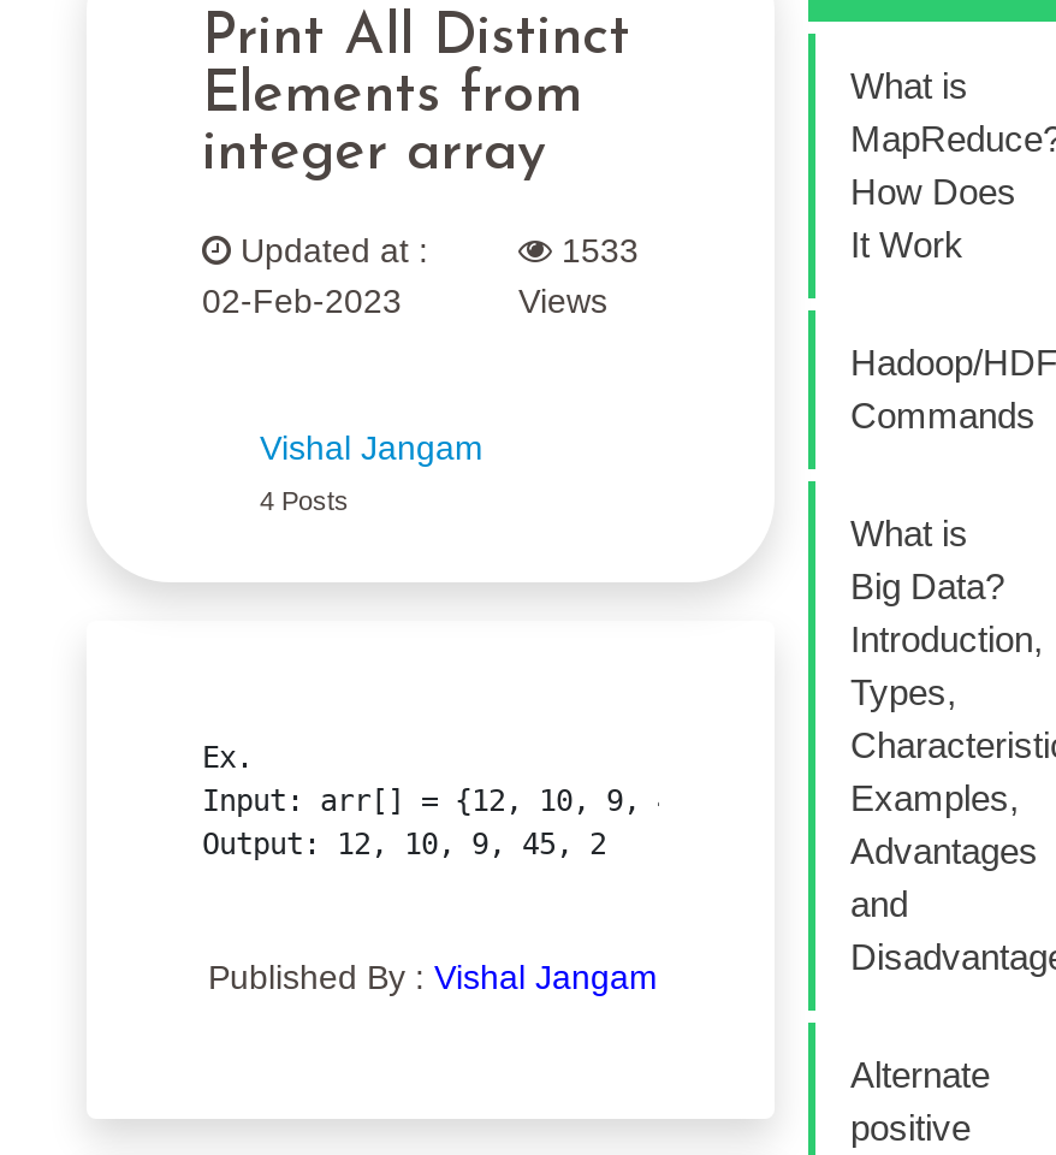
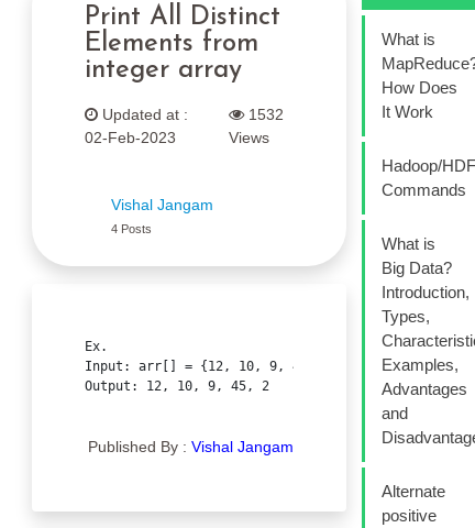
- 1533
+ 1532
